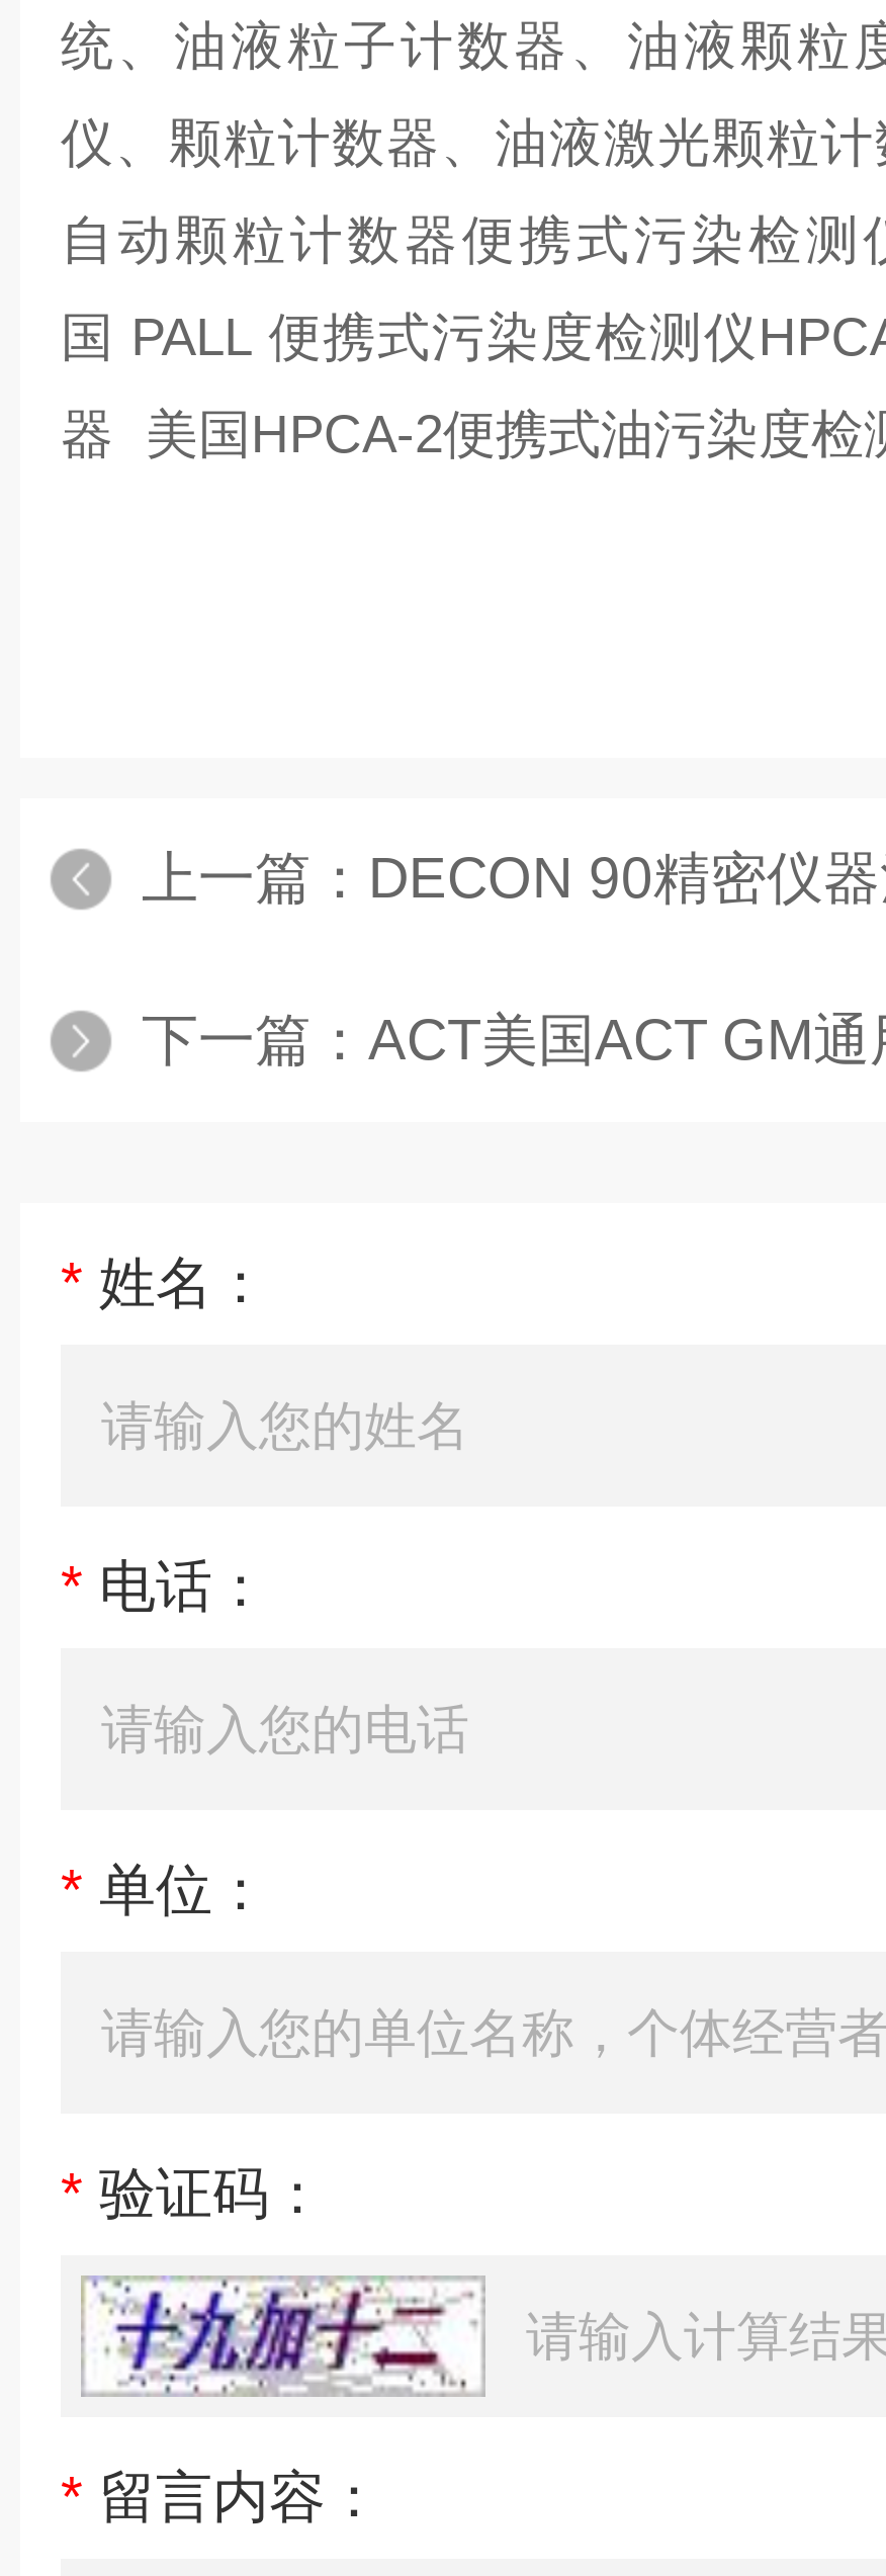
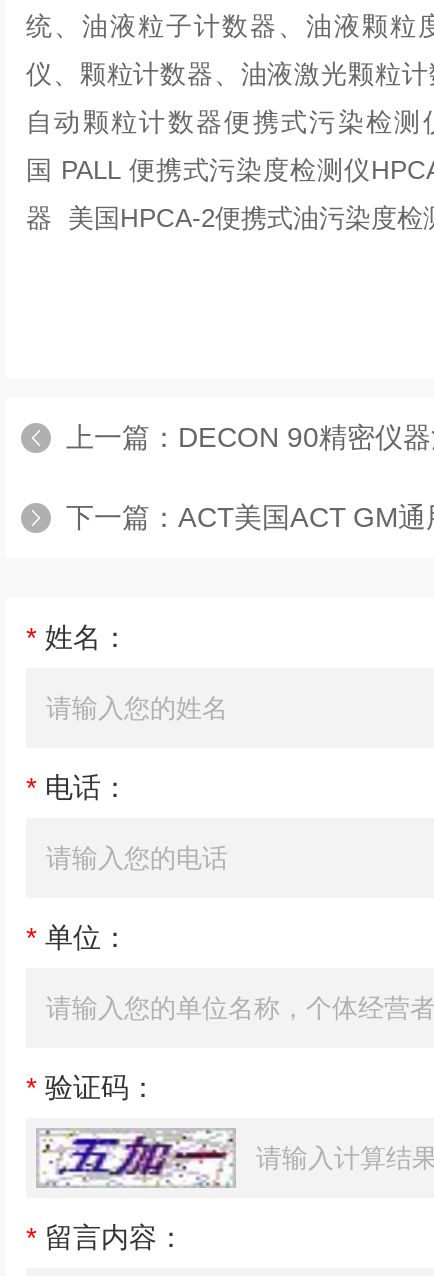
- [image]
+ [image]
